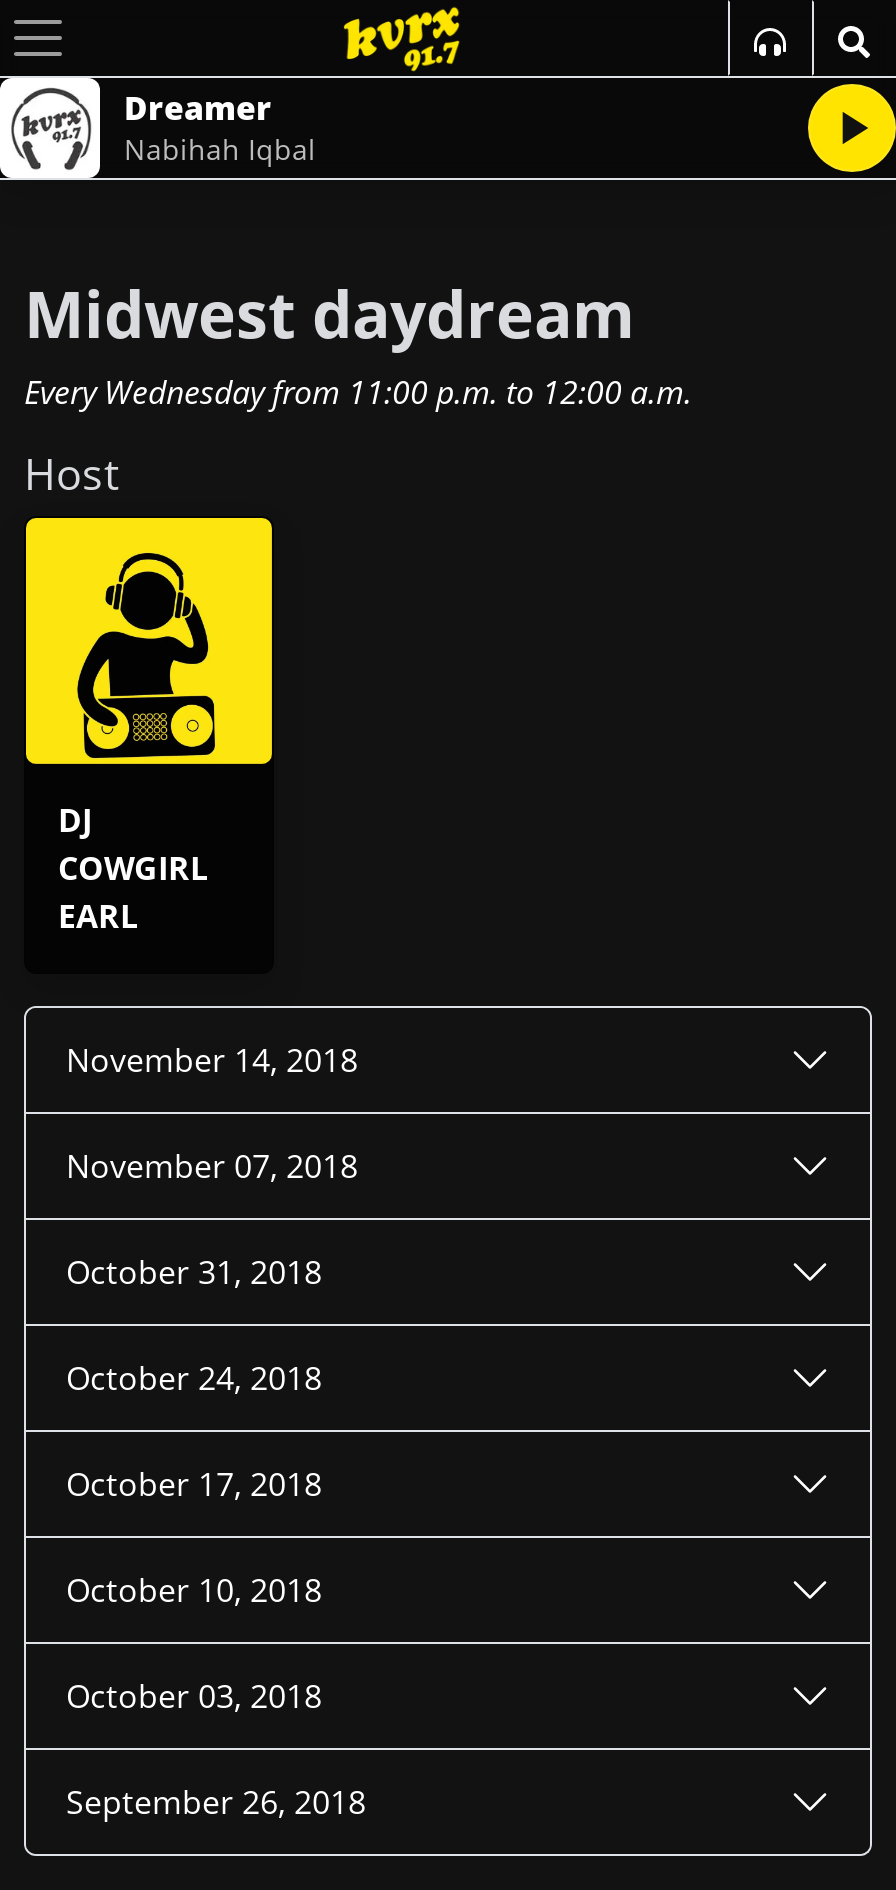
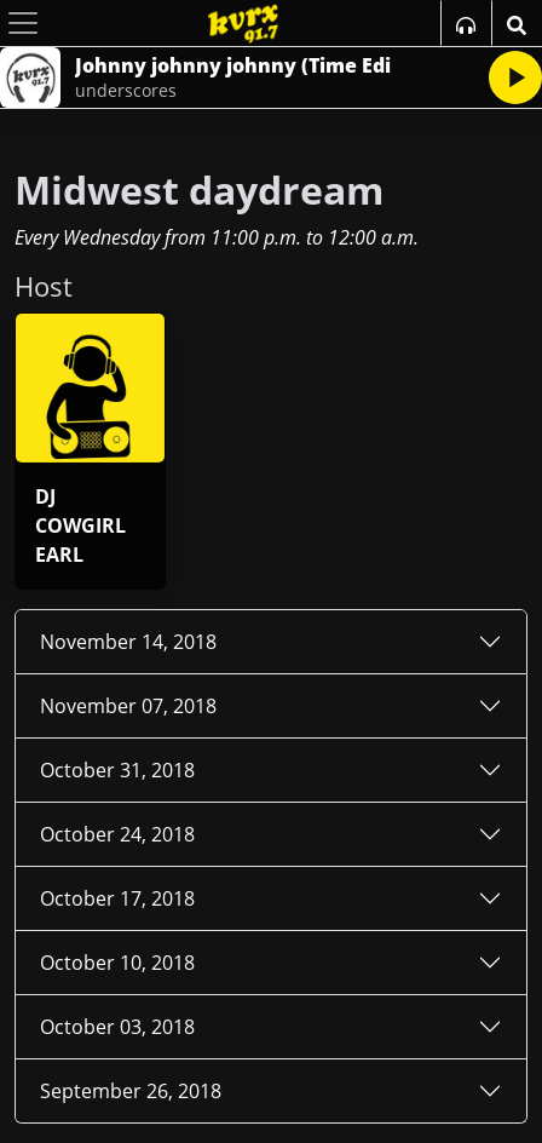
- Dreamer
- Nabihah Iqbal
+ Johnny johnny johnny (Time Edi
+ underscores
